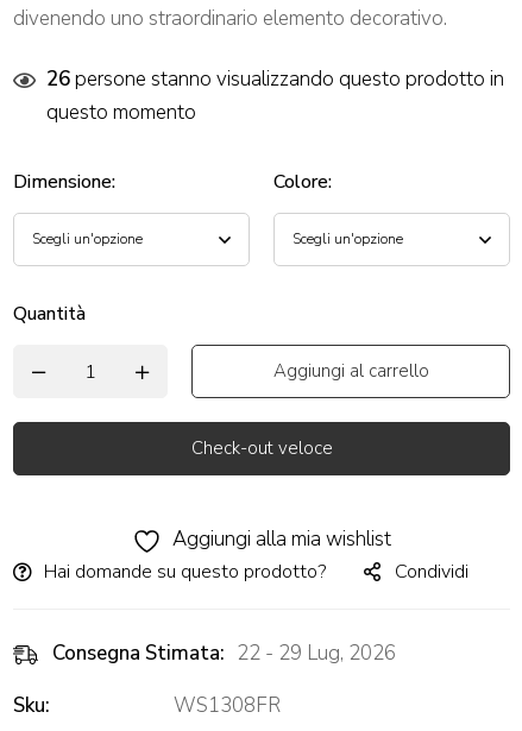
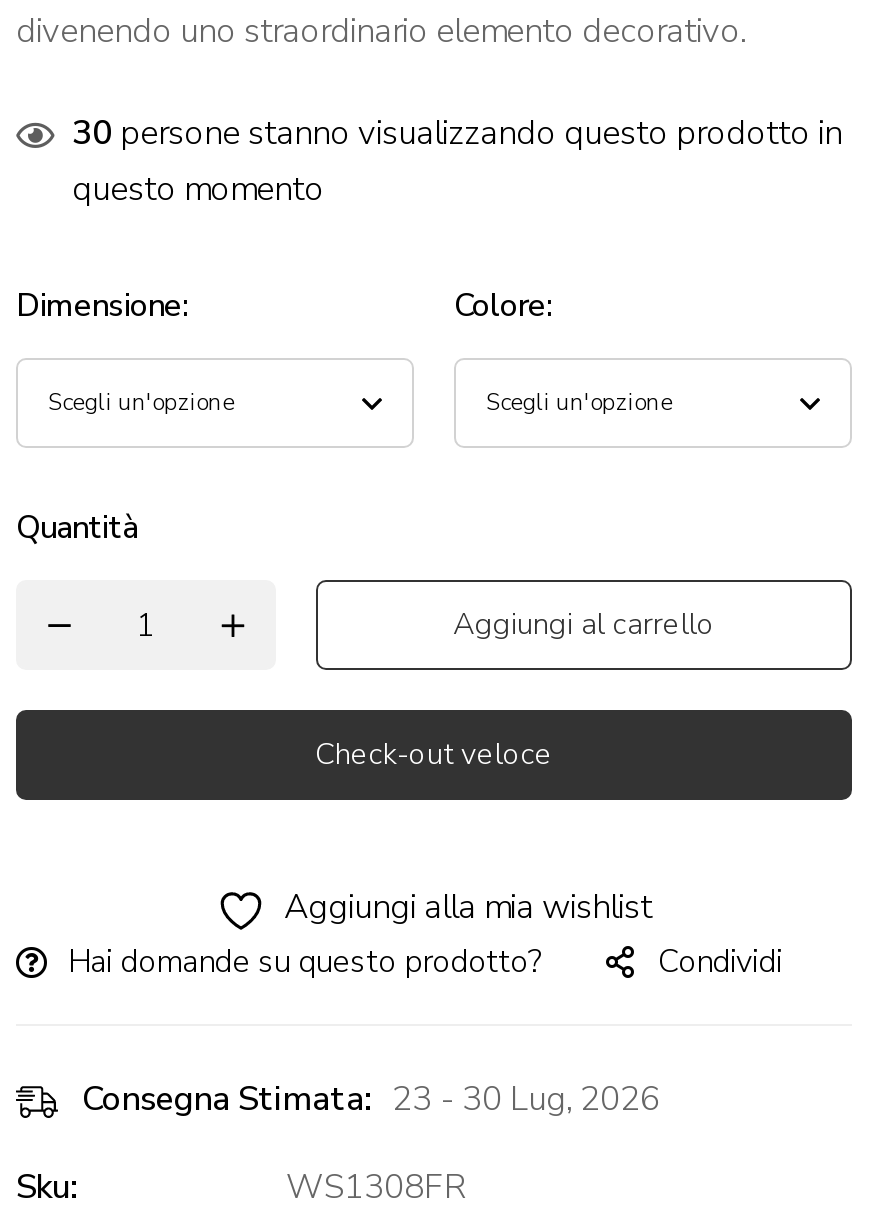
- 26 persone stanno visualizzando questo prodotto in
+ 30 persone stanno visualizzando questo prodotto in

- Consegna Stimata: 22 - 29 Lug, 2026
+ Consegna Stimata: 23 - 30 Lug, 2026
